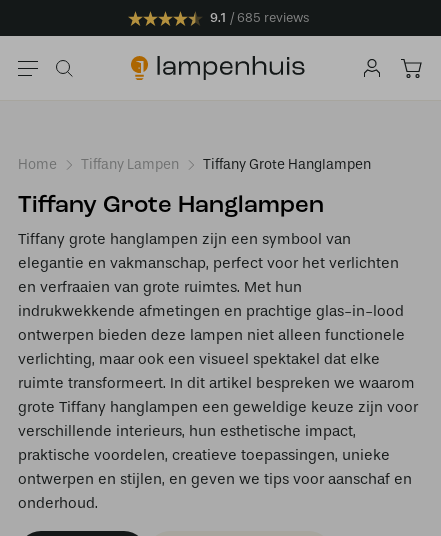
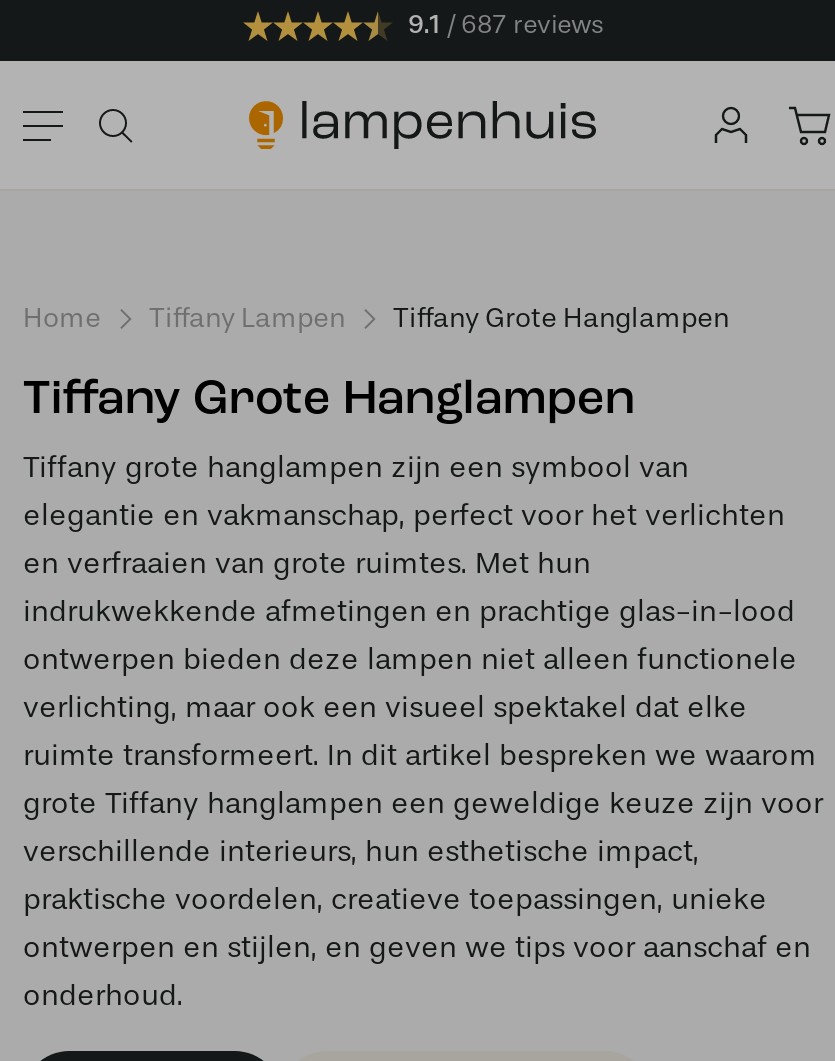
- 9.1 685 reviews
+ 9.1 687 reviews
